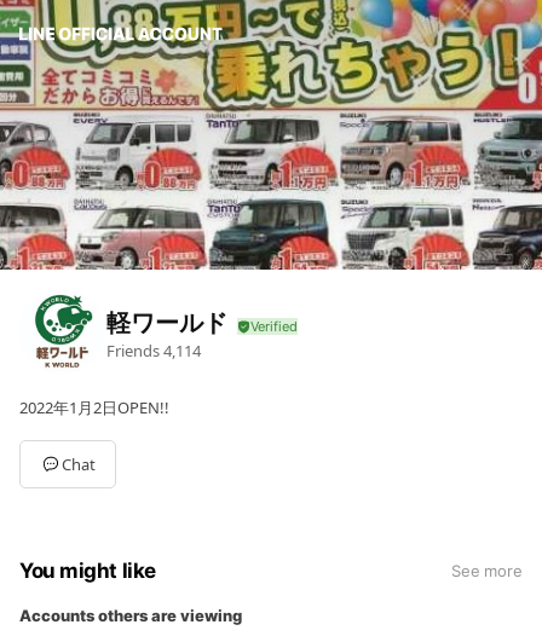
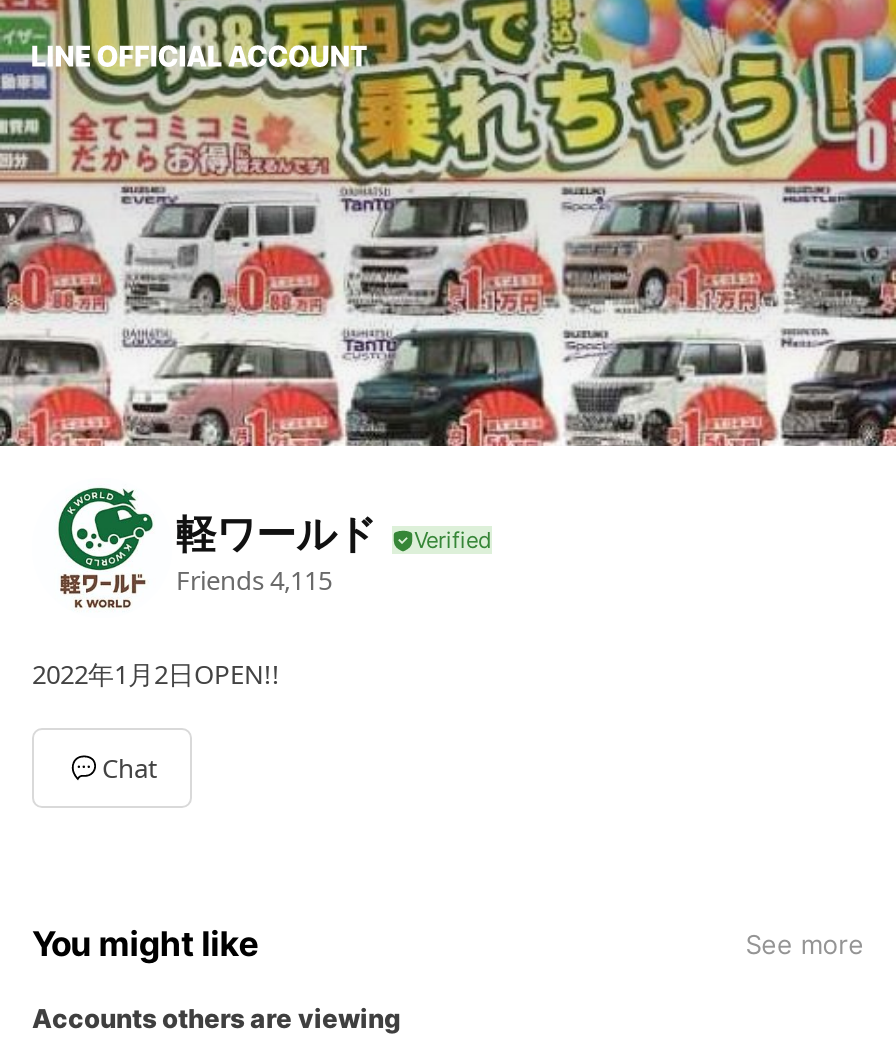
- Friends 4,114
+ Friends 4,115
